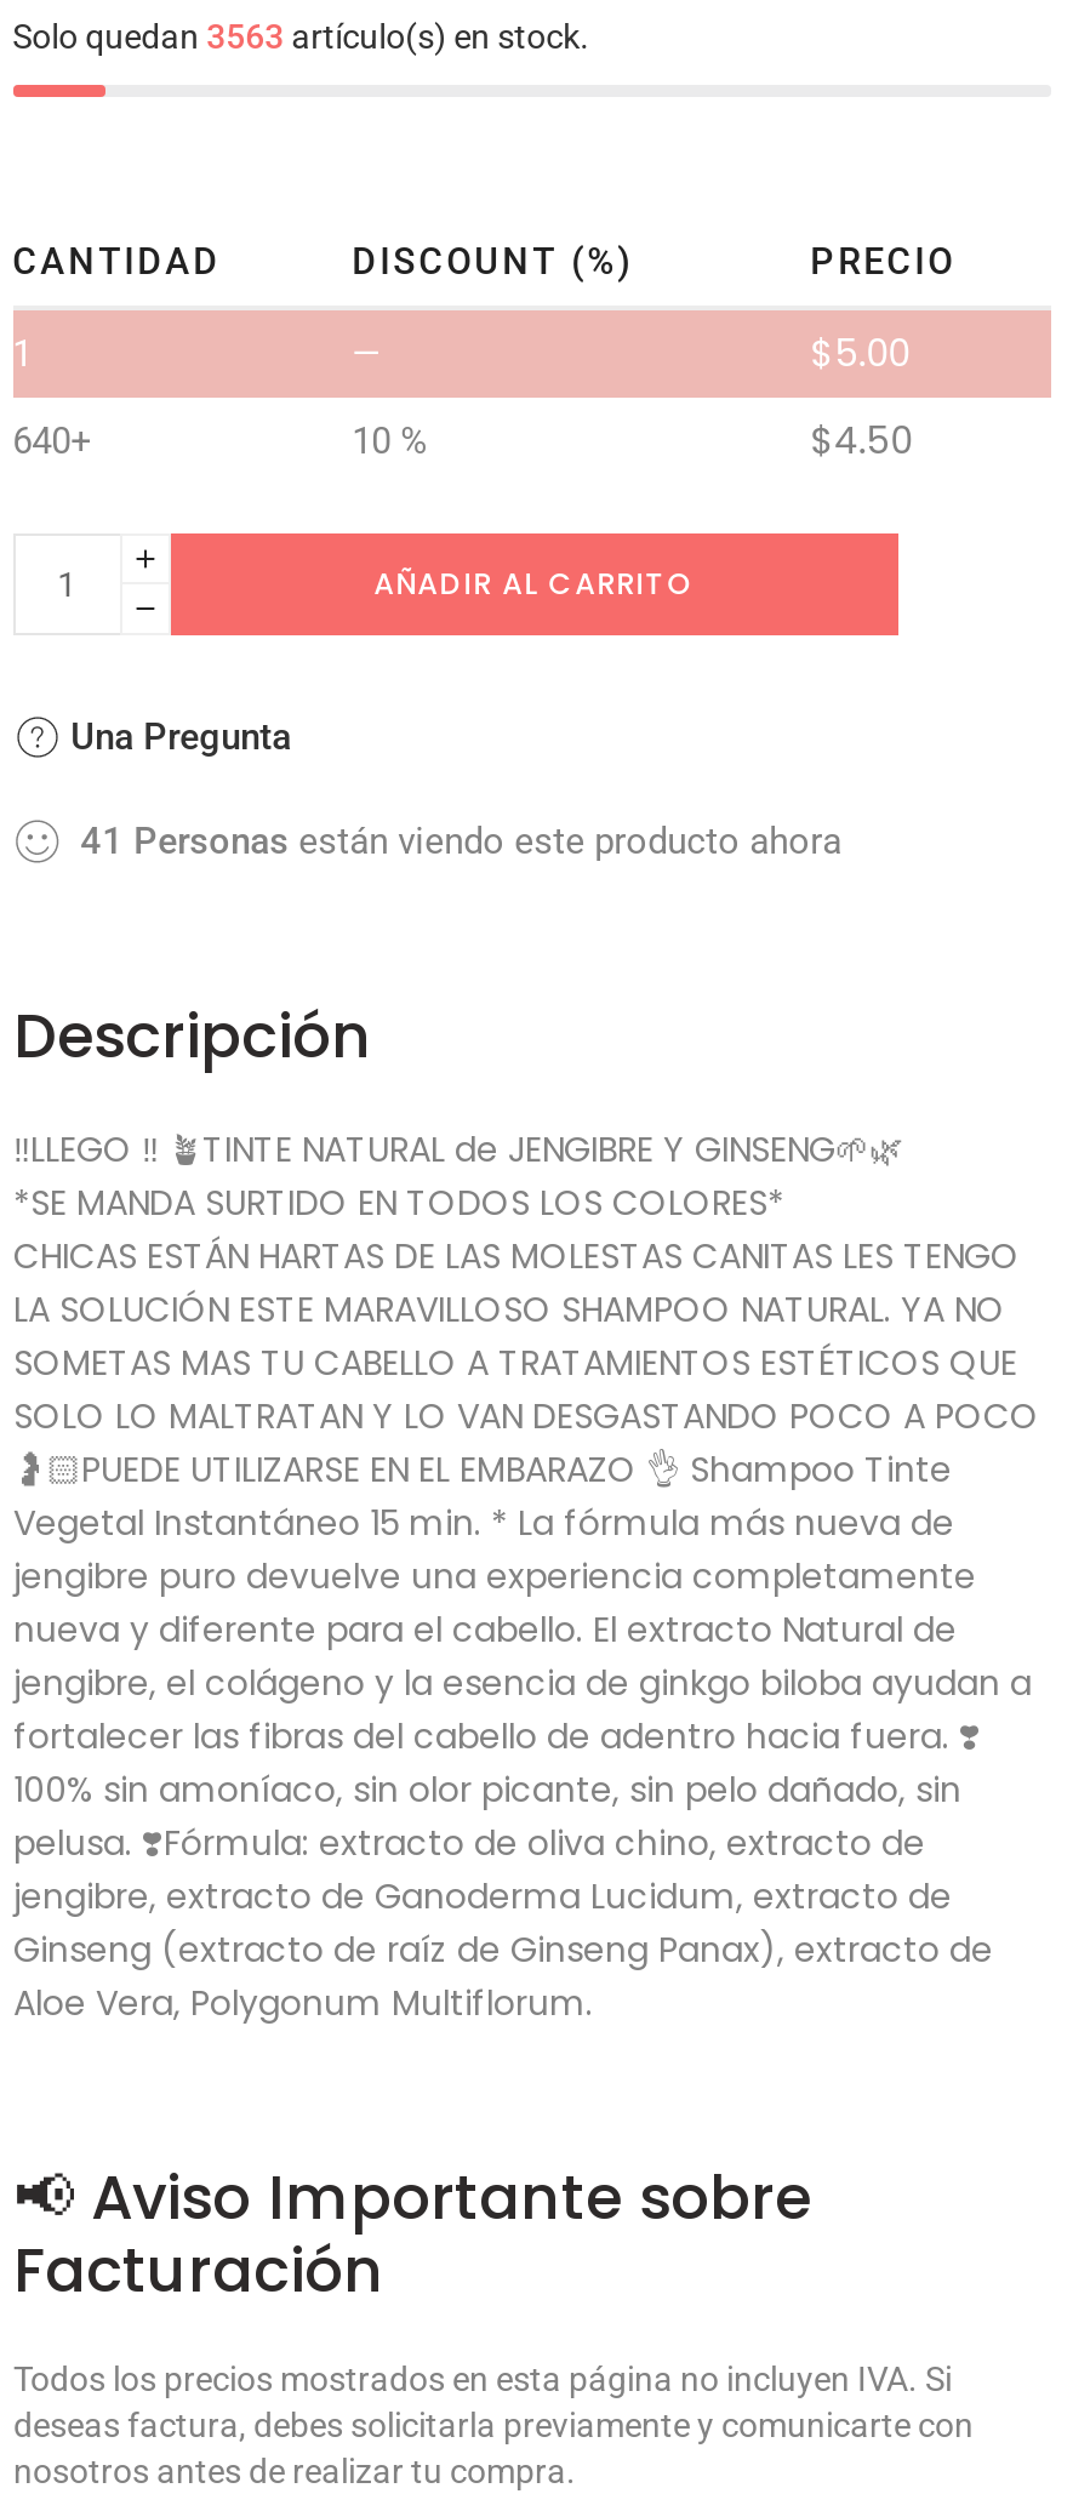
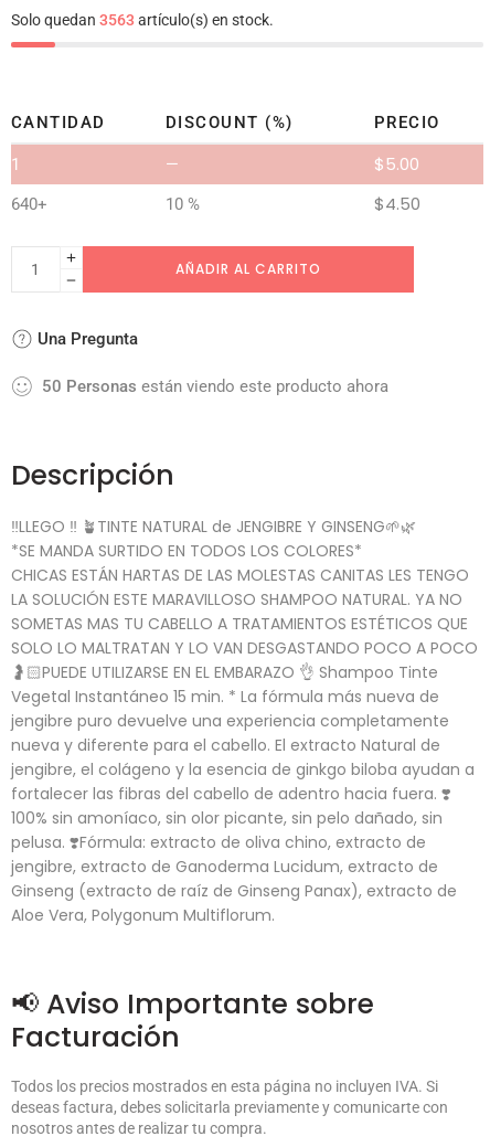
- 41 Personas están viendo este producto ahora
+ 50 Personas están viendo este producto ahora
